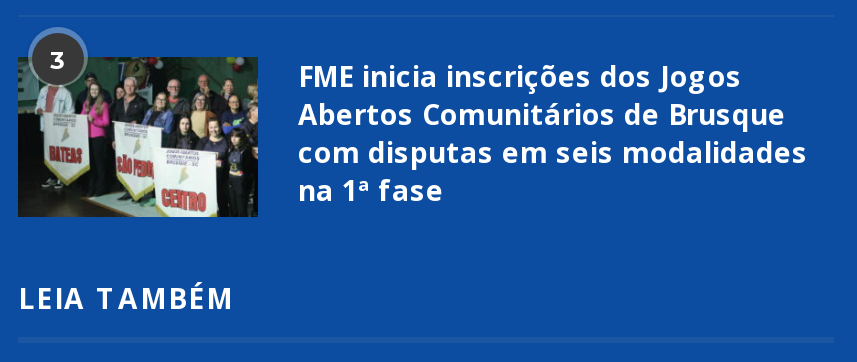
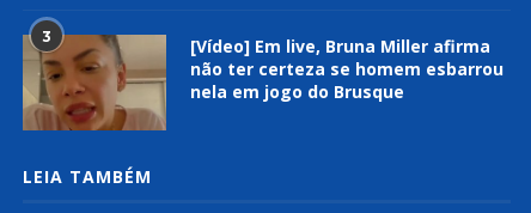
- [image]
- FME inicia inscrições dos Jogos
- Abertos Comunitários de Brusque
- com disputas em seis modalidades
- na 1ª fase
+ [image]
+ [Vídeo] Em live, Bruna Miller afirma
+ não ter certeza se homem esbarrou
+ nela em jogo do Brusque
